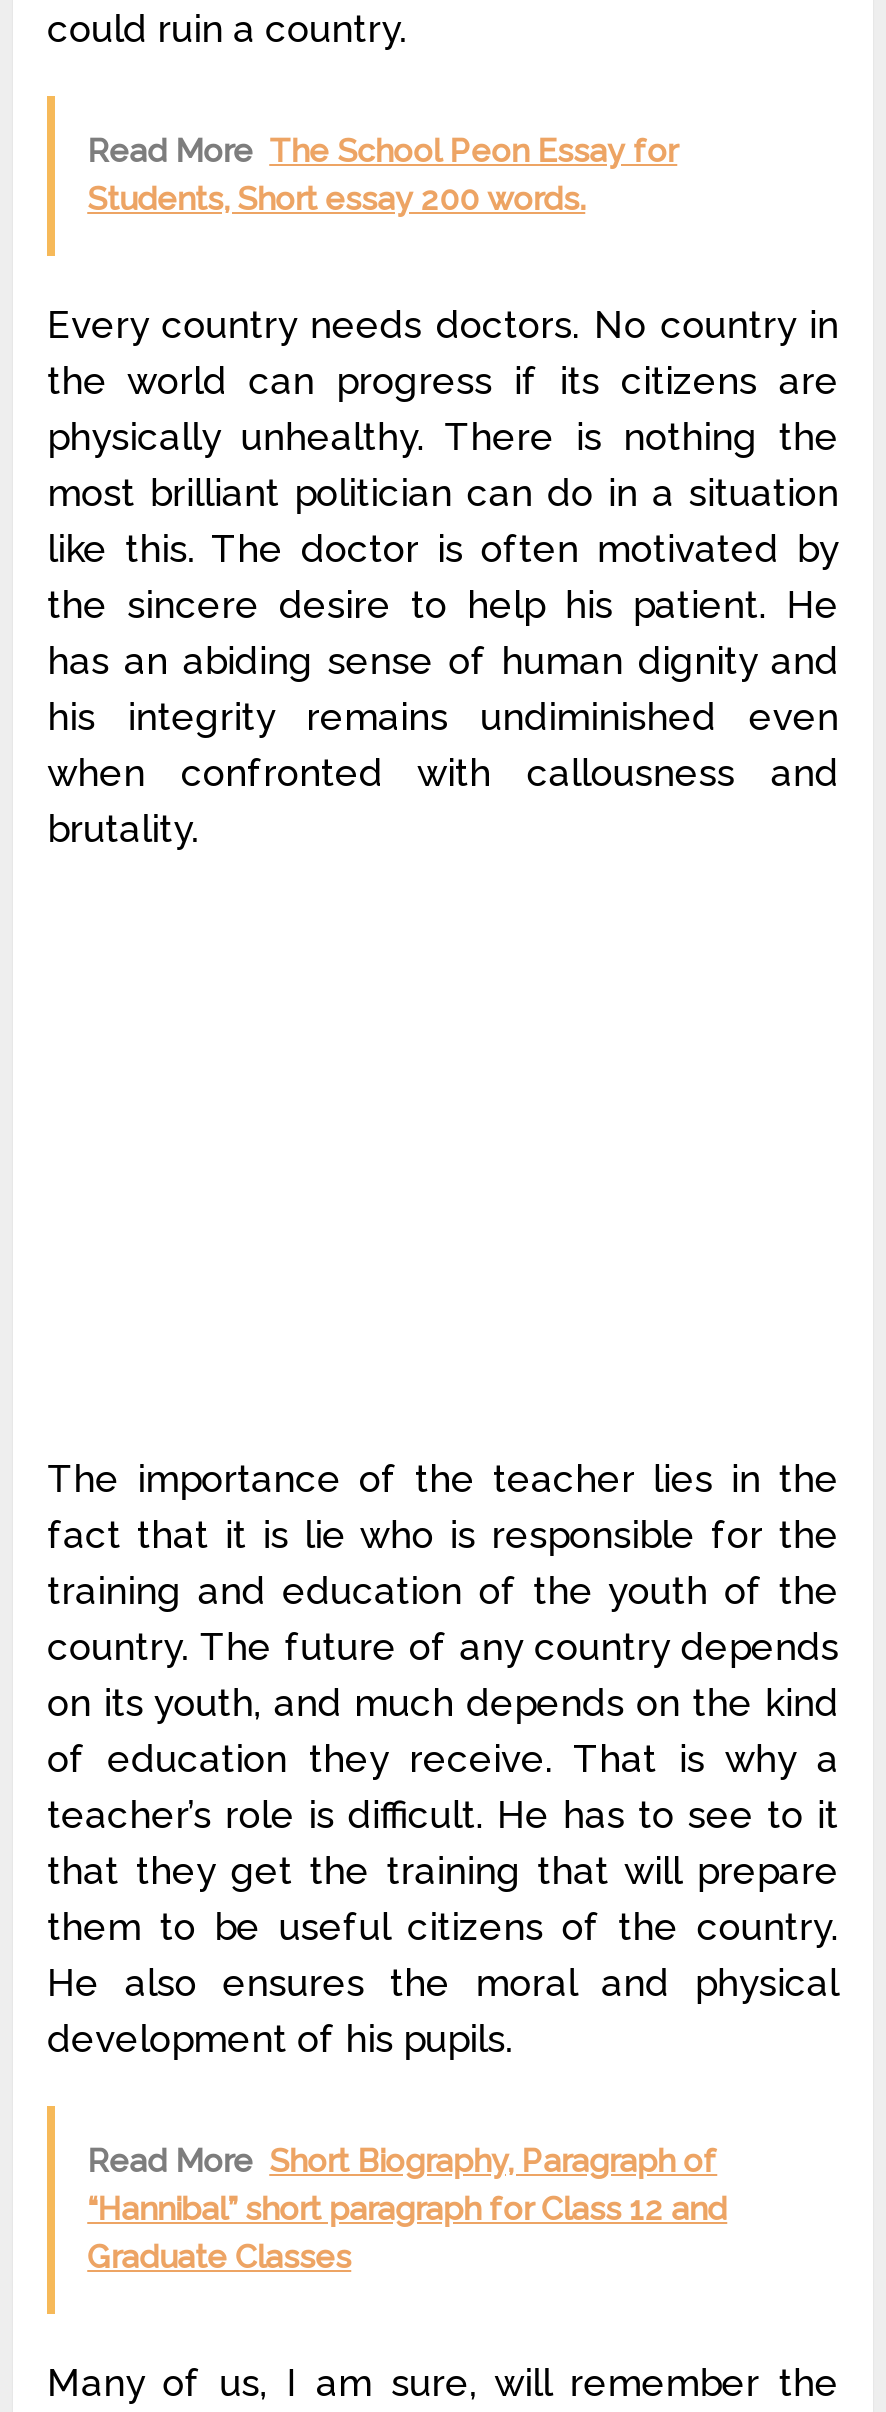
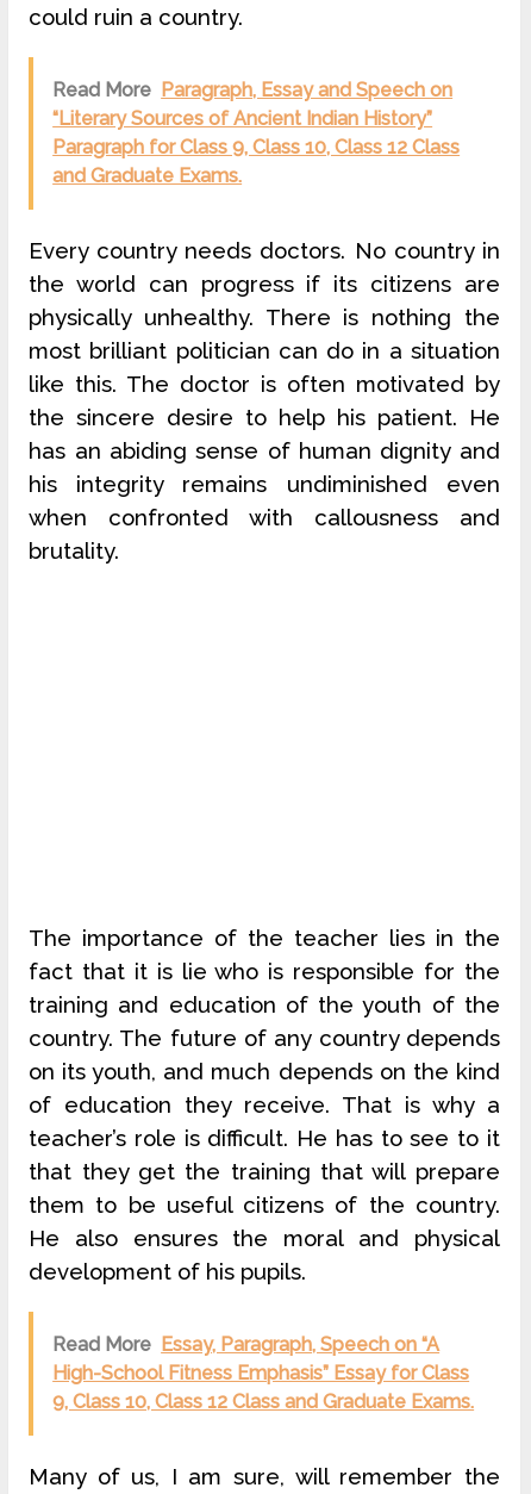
- Read More The School Peon Essay for
- Students, Short essay 200 words.
+ Read More Paragraph, Essay and Speech on
+ “Literary Sources of Ancient Indian History”
+ Paragraph for Class 9, Class 10, Class 12 Class
+ and Graduate Exams.

- Read More Short Biography, Paragraph of
- “Hannibal” short paragraph for Class 12 and
- Graduate Classes
+ Read More Essay, Paragraph, Speech on “A
+ High-School Fitness Emphasis” Essay for Class
+ 9, Class 10, Class 12 Class and Graduate Exams.
